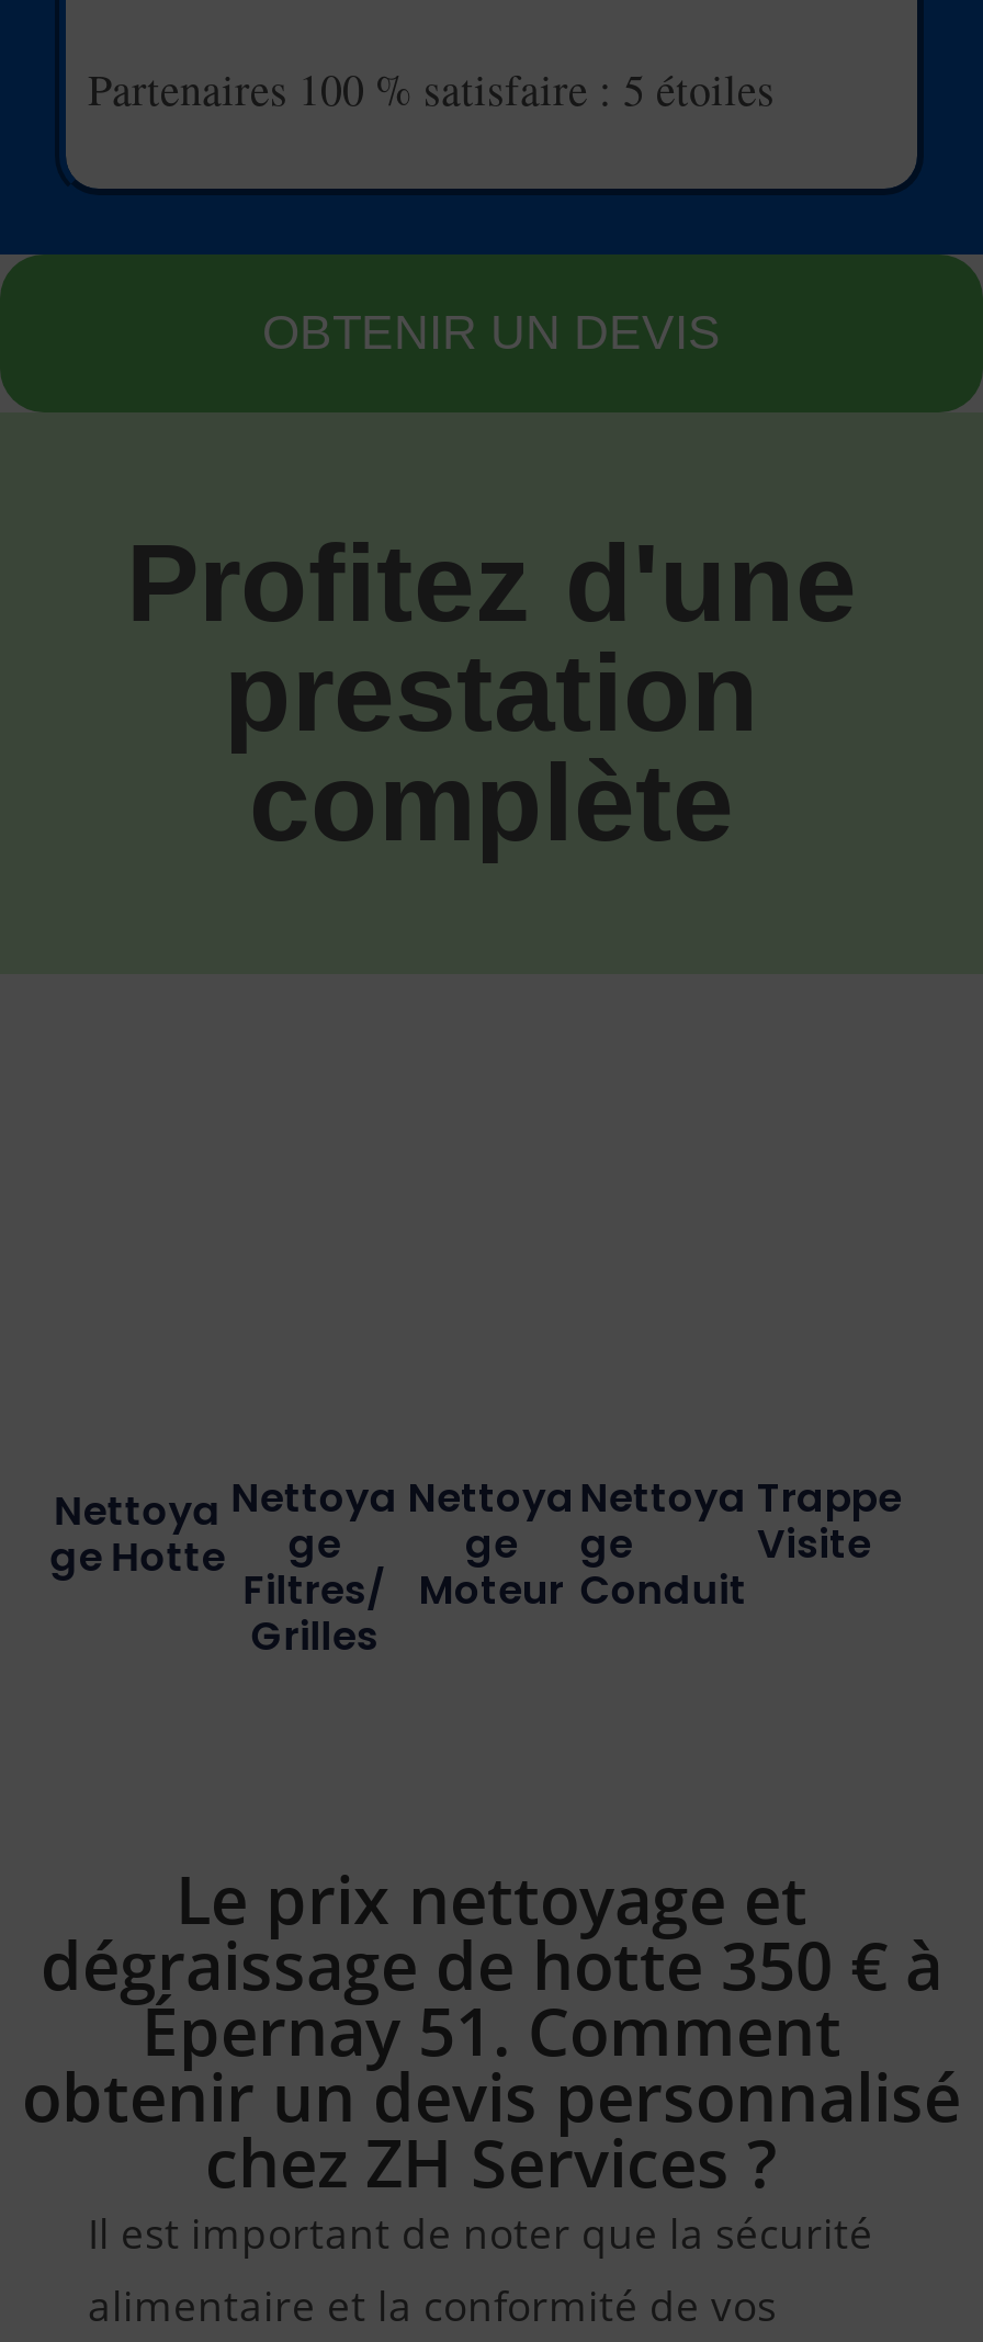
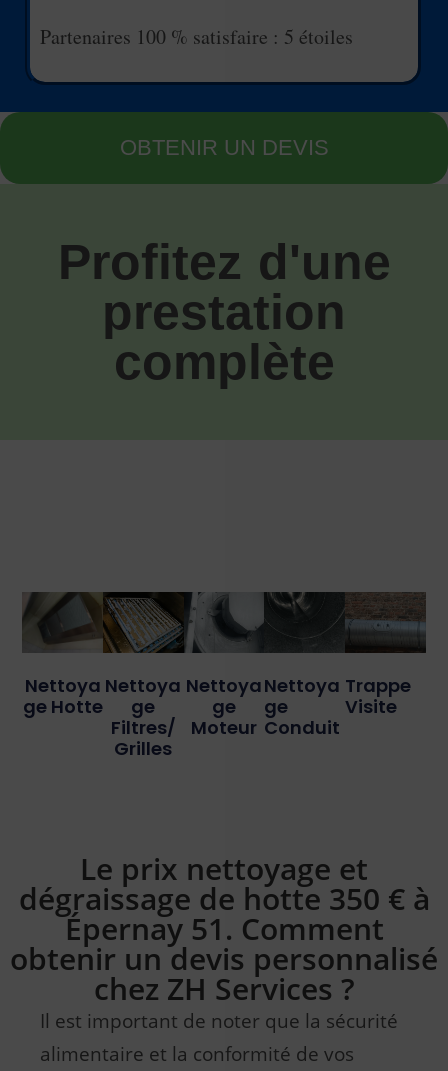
+ [image]
